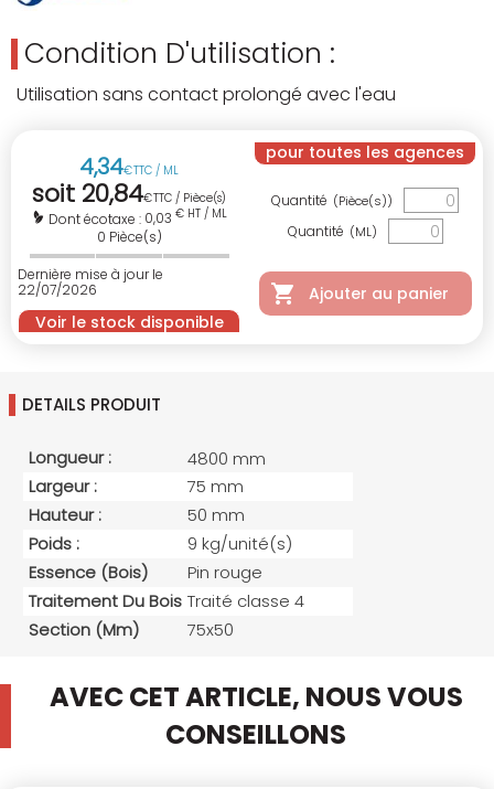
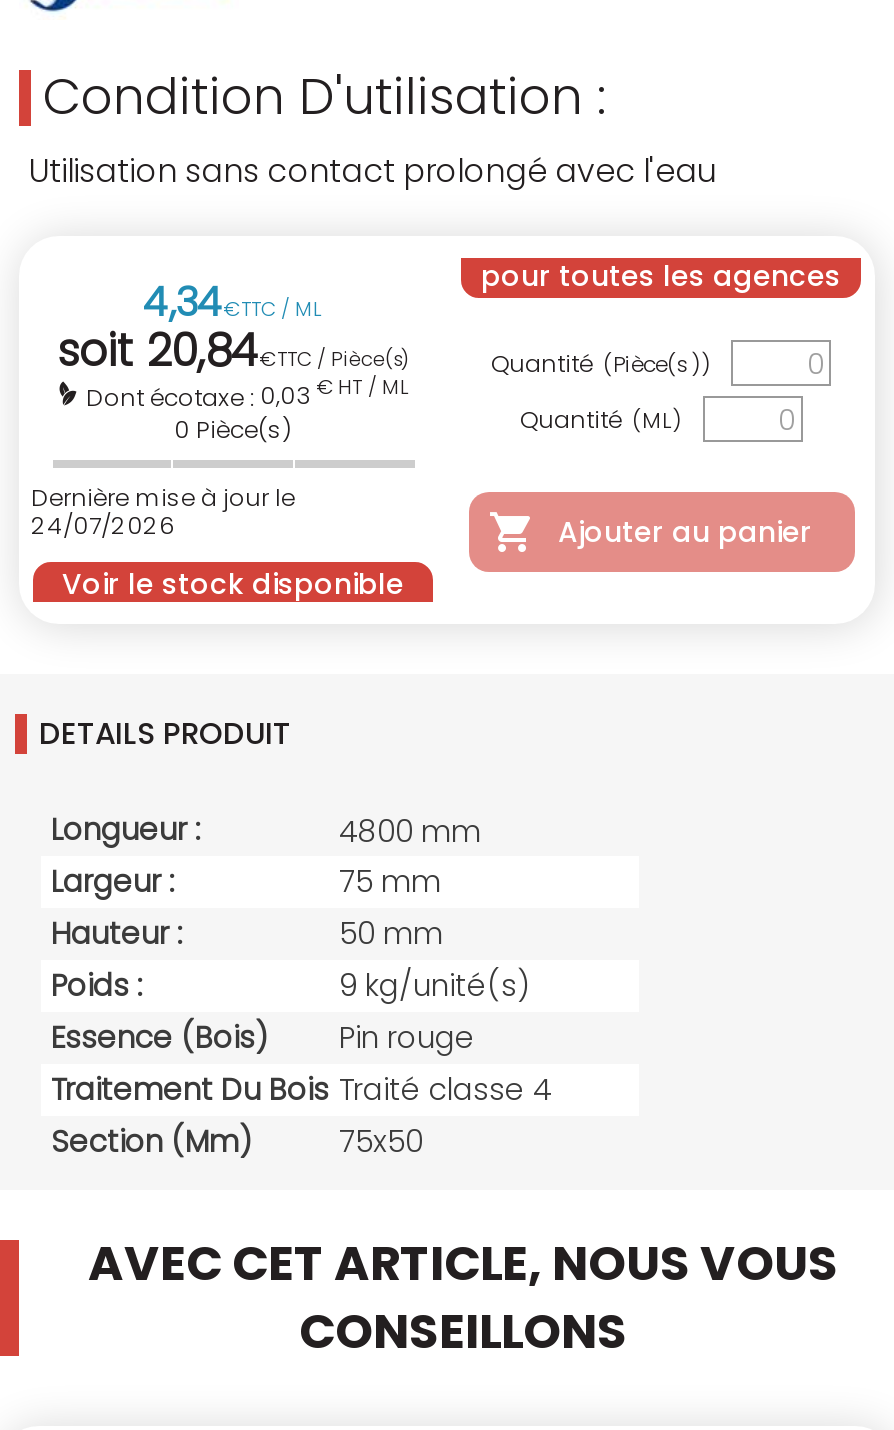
- 22/07/2026
+ 24/07/2026
